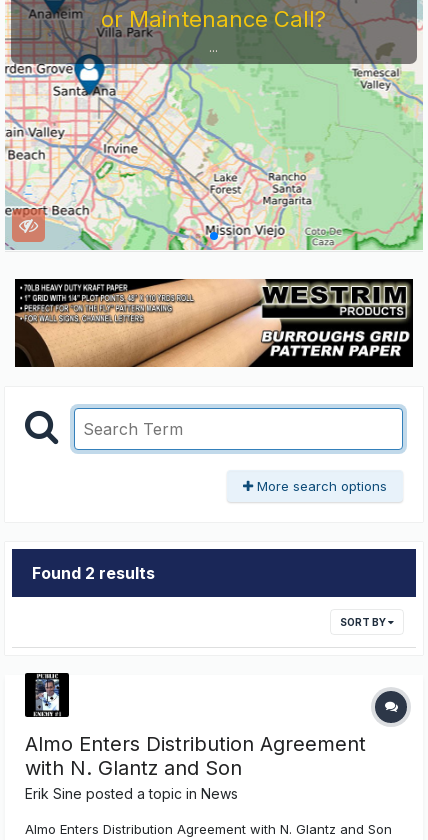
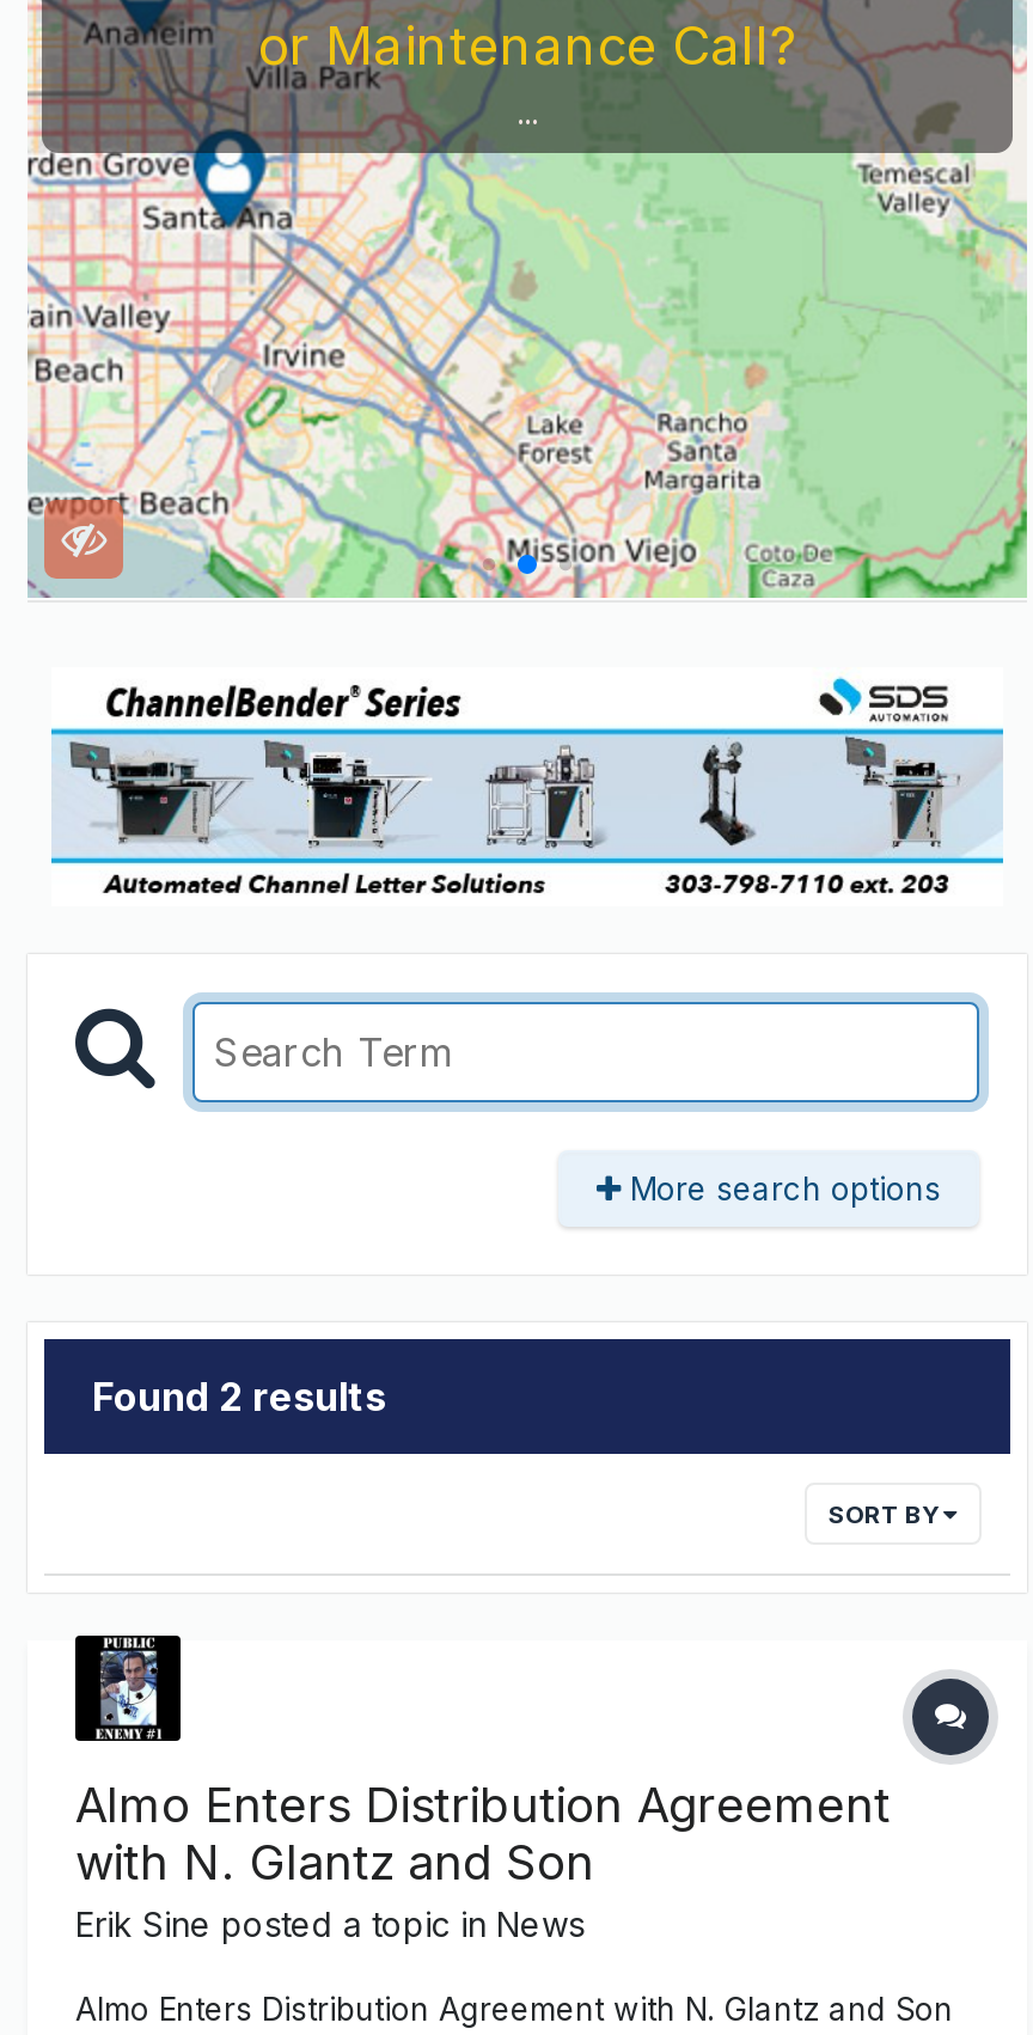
- [image]
+ [image]
